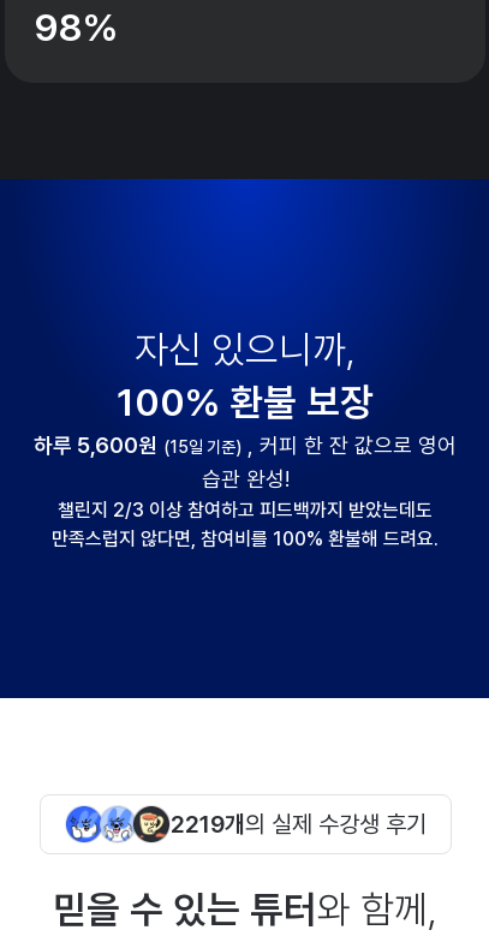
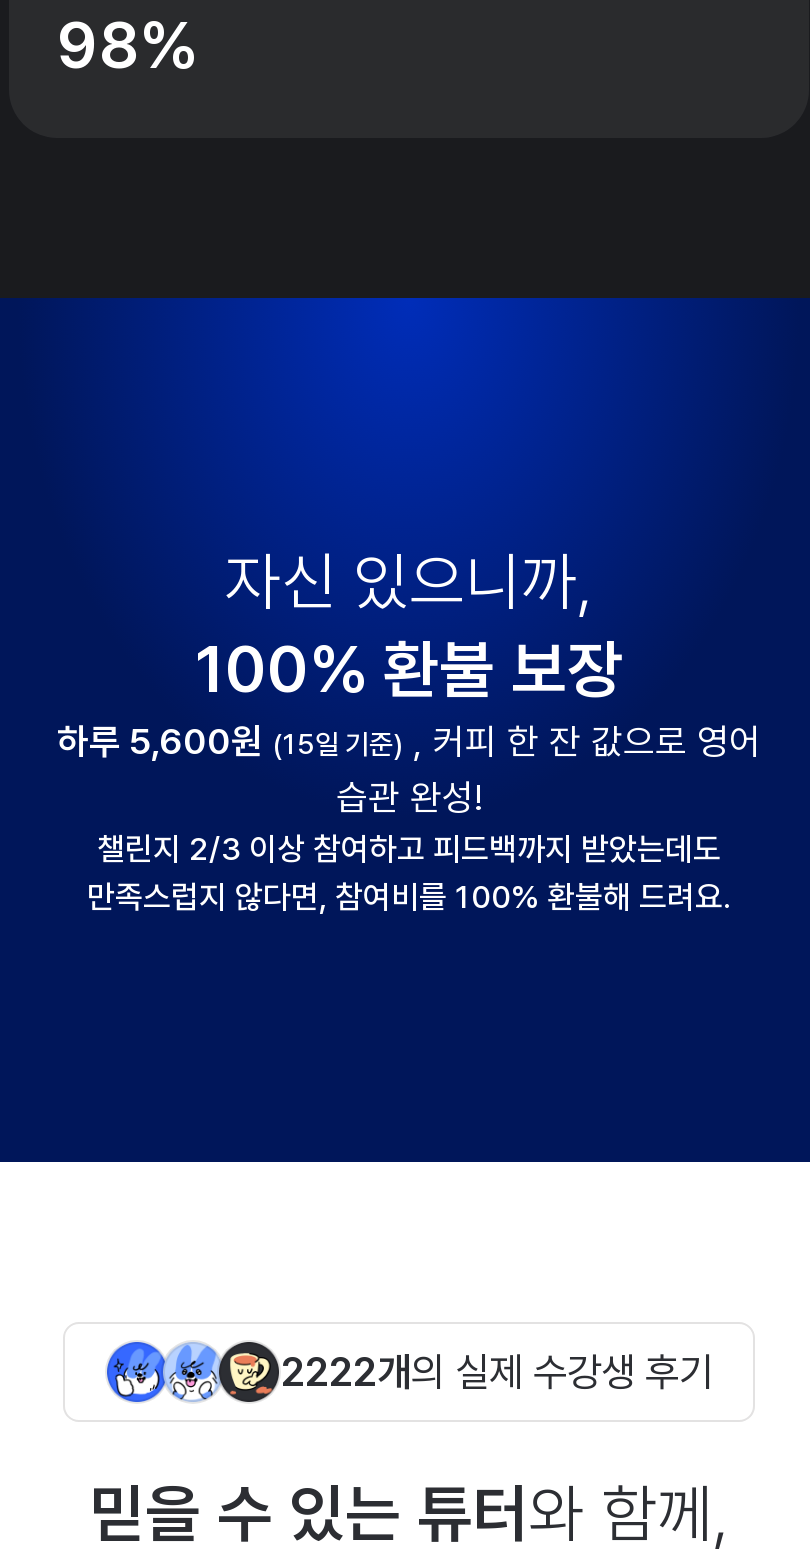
- 2219개의 실제 수강생 후기
+ 2222개의 실제 수강생 후기
